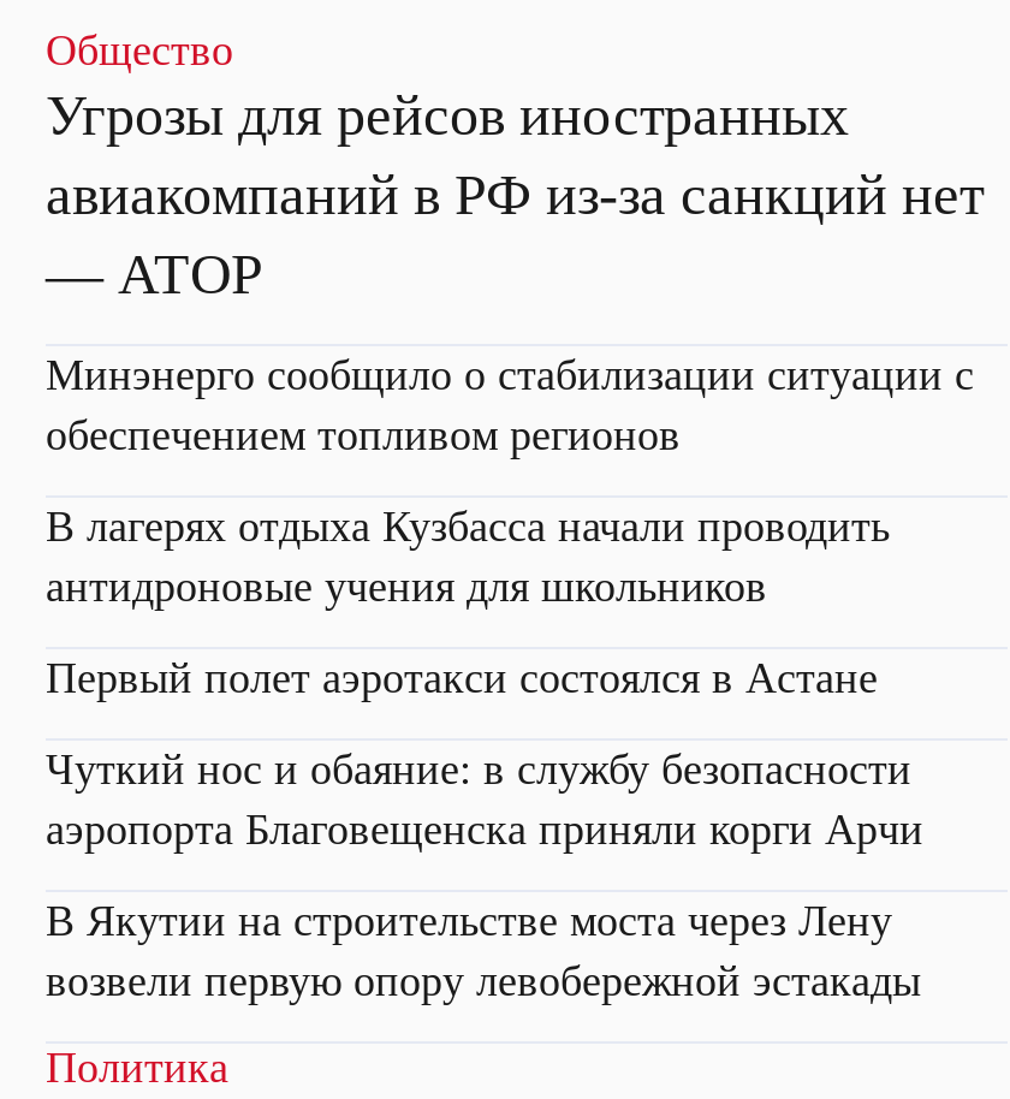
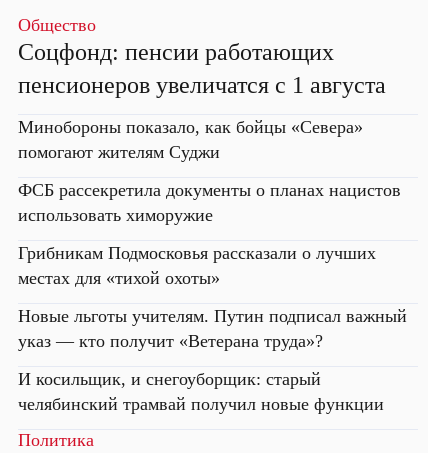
- Угрозы для рейсов иностранных
- авиакомпаний в РФ из-за санкций нет
- — АТОР
+ Соцфонд: пенсии работающих
+ пенсионеров увеличатся с 1 августа

- Минэнерго сообщило о стабилизации ситуации с
- обеспечением топливом регионов
+ Минобороны показало, как бойцы «Севера»
+ помогают жителям Суджи

- В лагерях отдыха Кузбасса начали проводить
- антидроновые учения для школьников
+ ФСБ рассекретила документы о планах нацистов
+ использовать химоружие

- Первый полет аэротакси состоялся в Астане
+ Грибникам Подмосковья рассказали о лучших
+ местах для «тихой охоты»

- Чуткий нос и обаяние: в службу безопасности
- аэропорта Благовещенска приняли корги Арчи
+ Новые льготы учителям. Путин подписал важный
+ указ — кто получит «Ветерана труда»?

- В Якутии на строительстве моста через Лену
- возвели первую опору левобережной эстакады
+ И косильщик, и снегоуборщик: старый
+ челябинский трамвай получил новые функции
